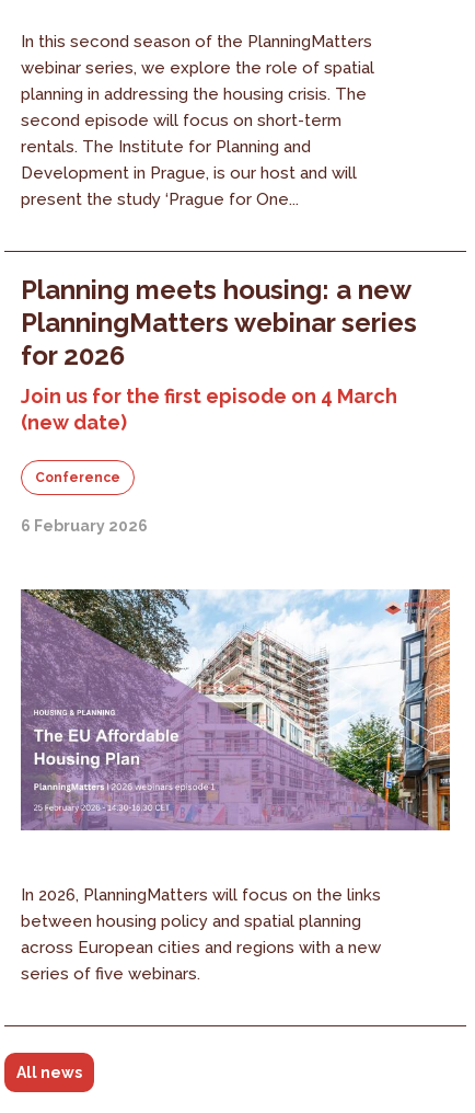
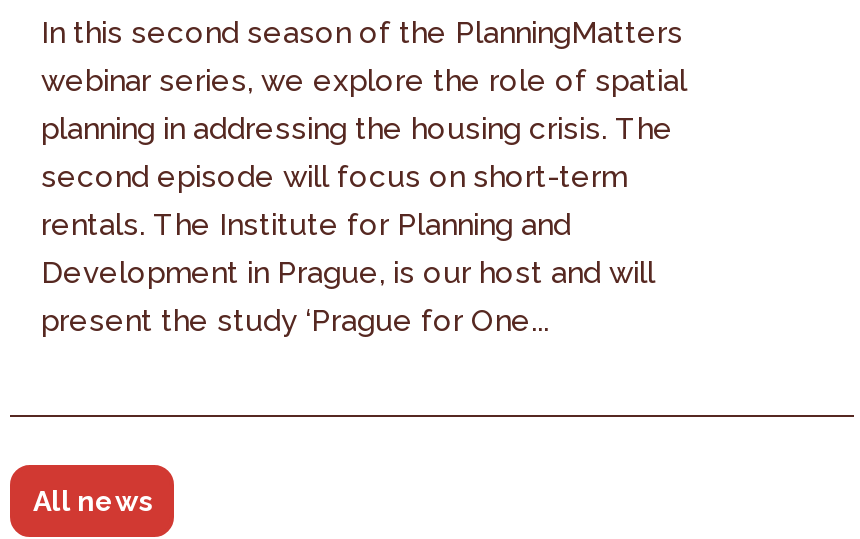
- Planning meets housing: a new
- PlanningMatters webinar series
- for 2026
- Join us for the first episode on 4 March
- (new date)
- Conference
- 6 February 2026

- [image]

- In 2026, PlanningMatters will focus on the links
- between housing policy and spatial planning
- across European cities and regions with a new
- series of five webinars.
